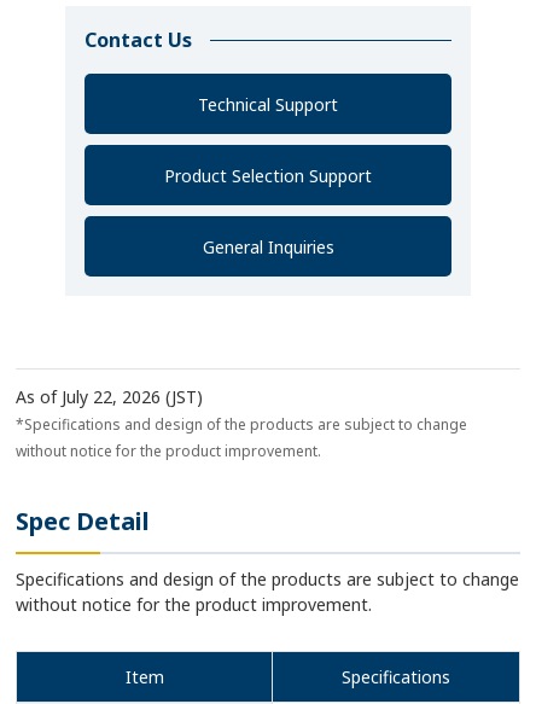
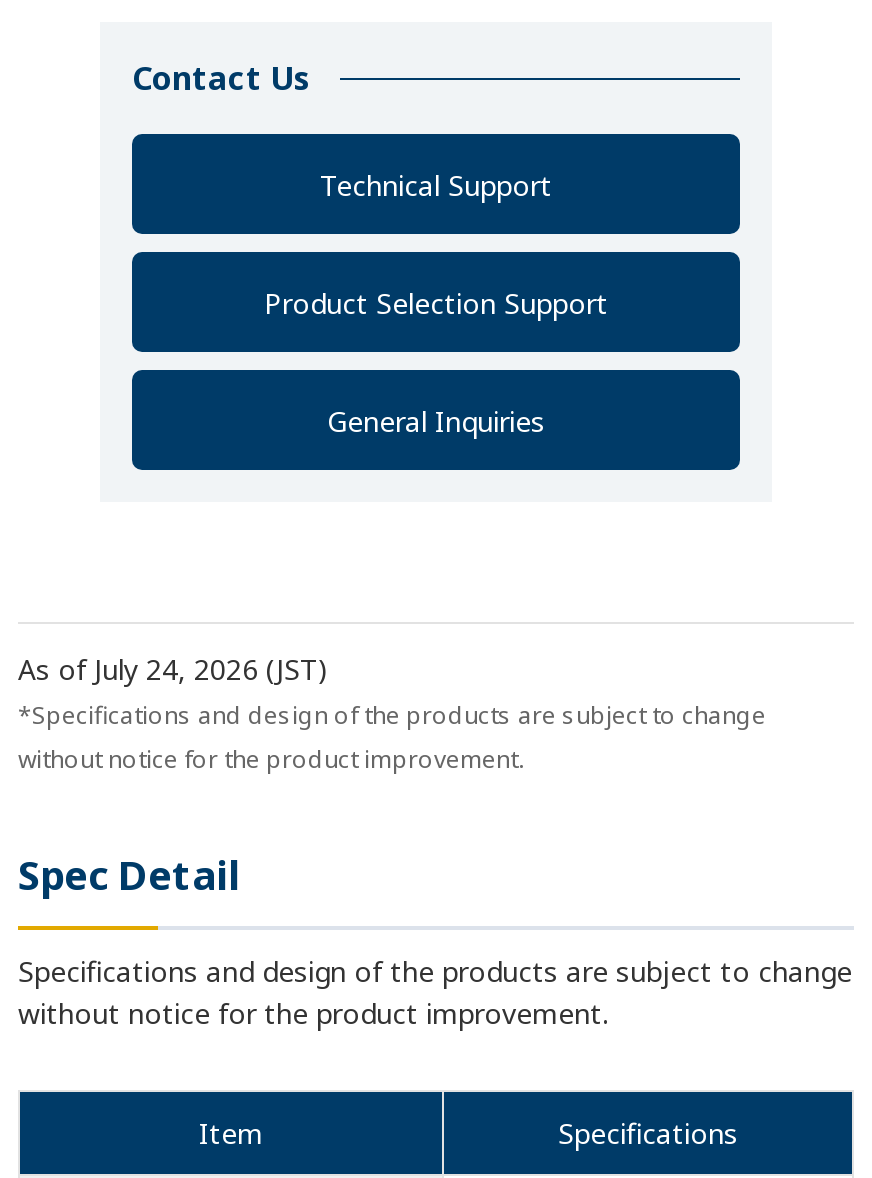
- As of July 22, 2026 (JST)
+ As of July 24, 2026 (JST)
